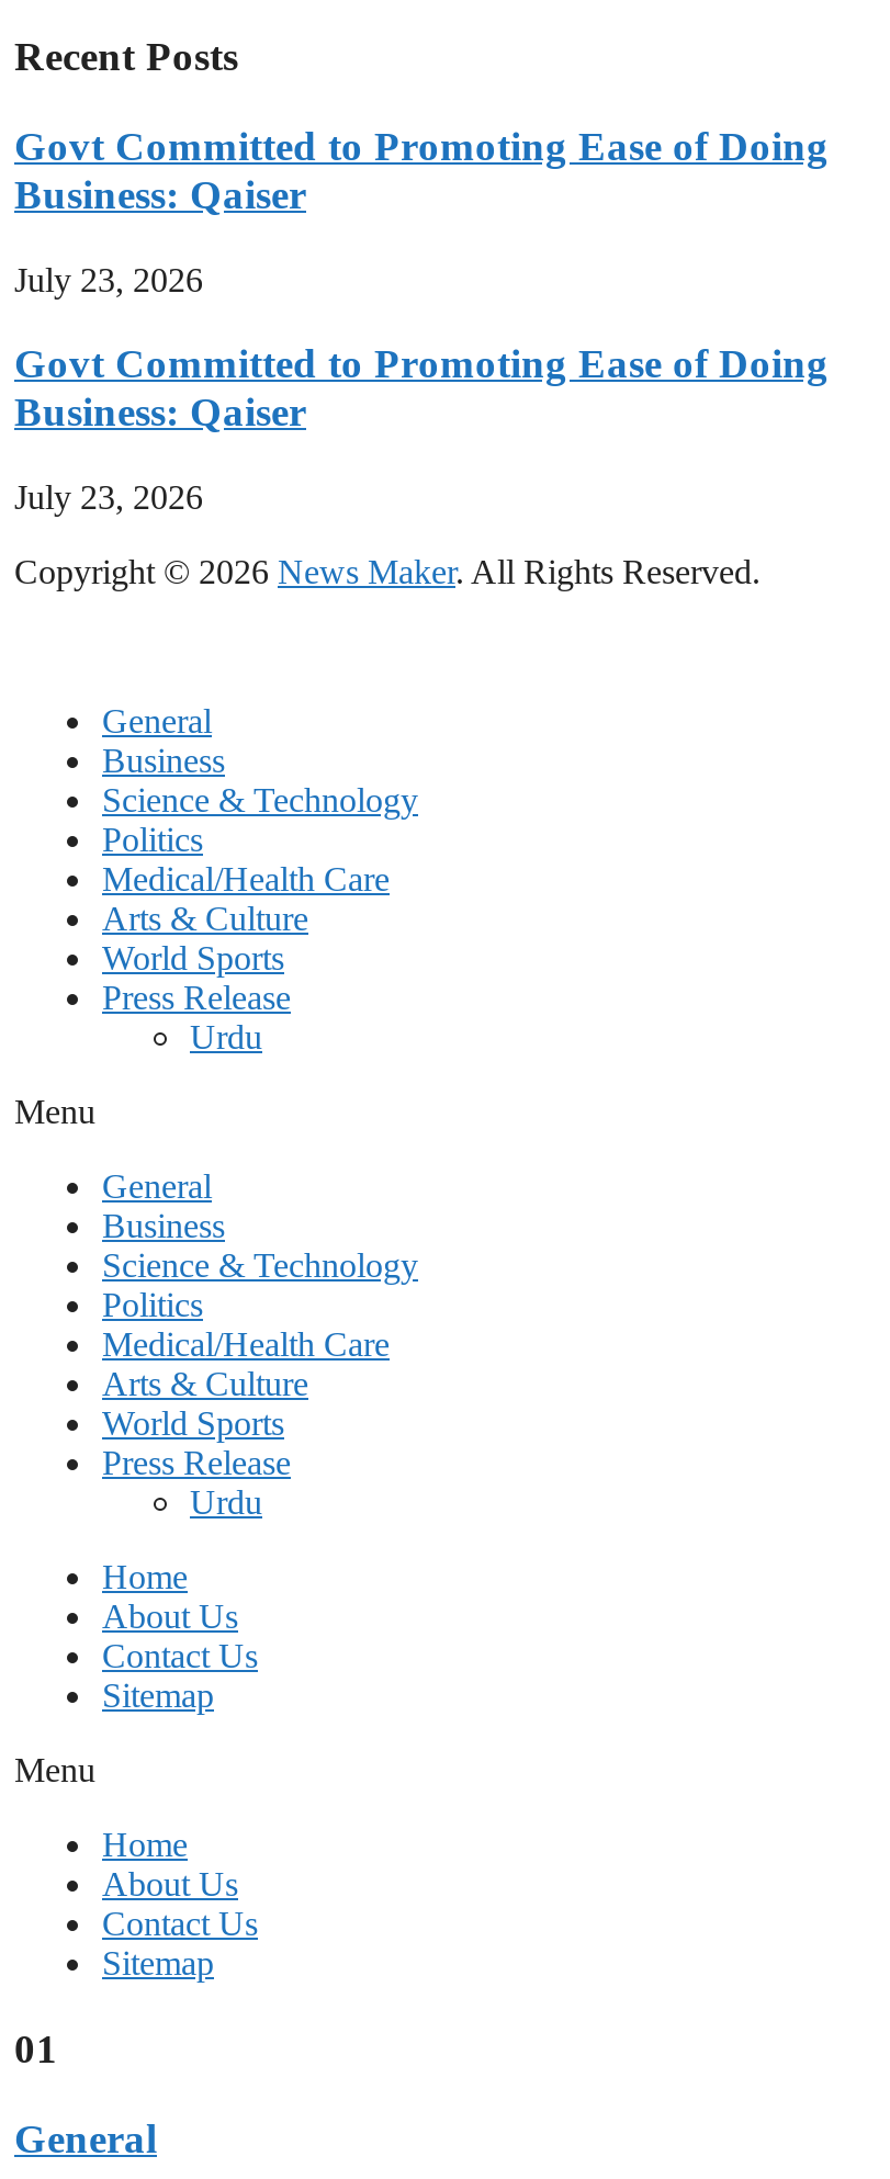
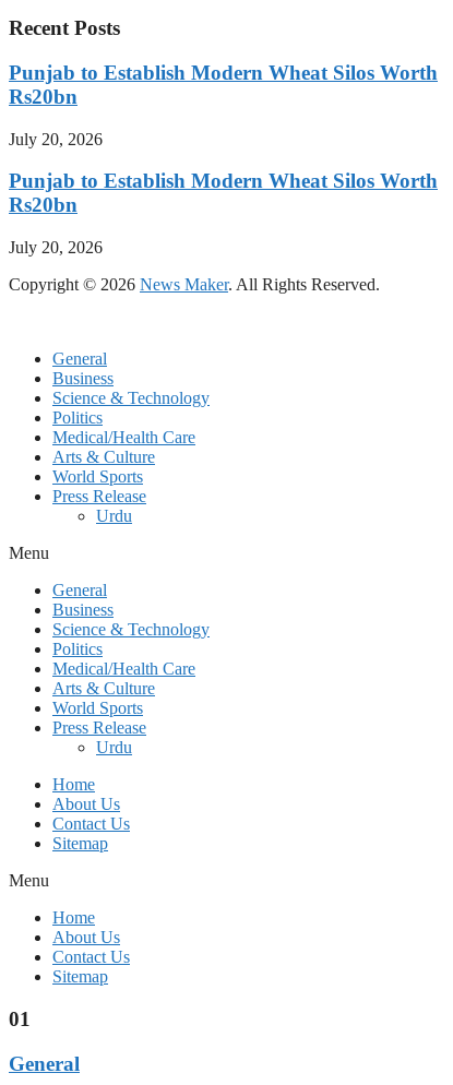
- Govt Committed to Promoting Ease of Doing
- Business: Qaiser
+ Punjab to Establish Modern Wheat Silos Worth
+ Rs20bn

- July 23, 2026
+ July 20, 2026

- Govt Committed to Promoting Ease of Doing
- Business: Qaiser
+ Punjab to Establish Modern Wheat Silos Worth
+ Rs20bn

- July 23, 2026
+ July 20, 2026
